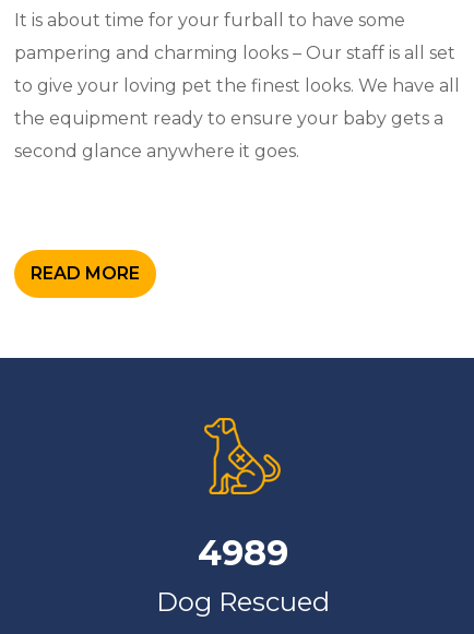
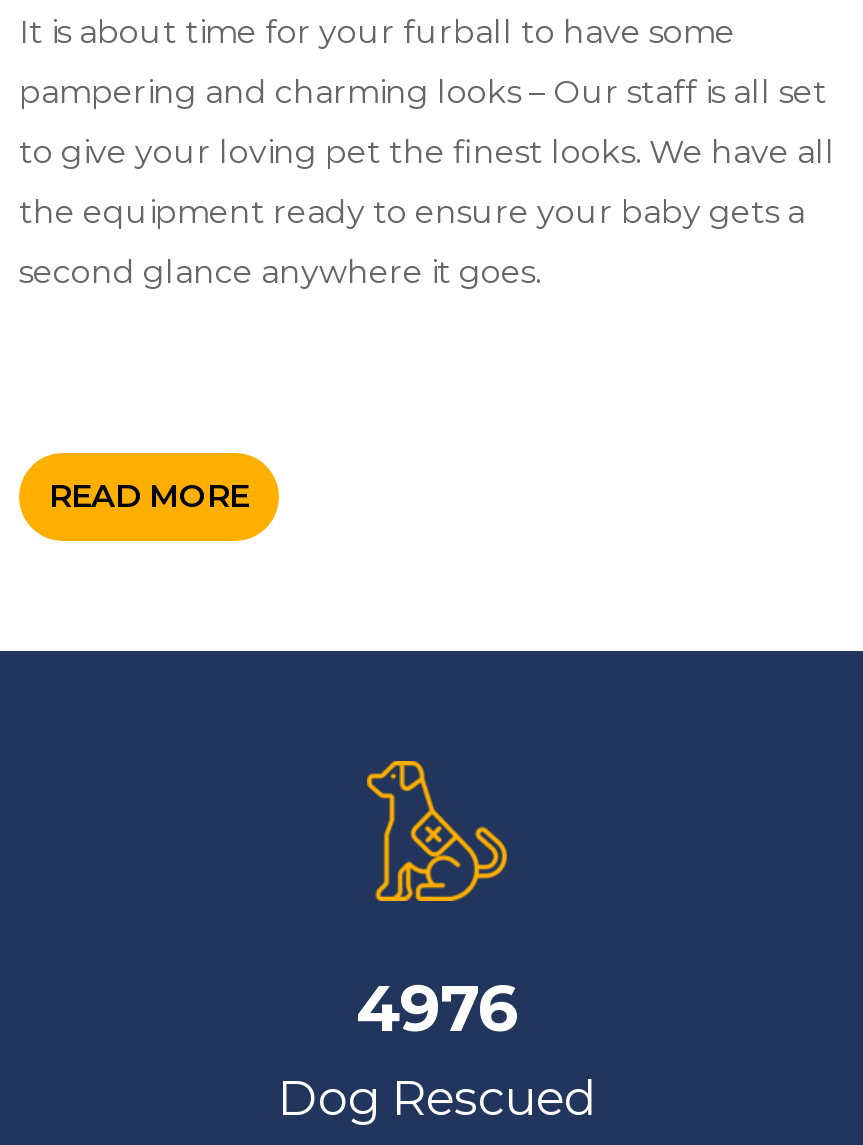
- 4989
+ 4976
